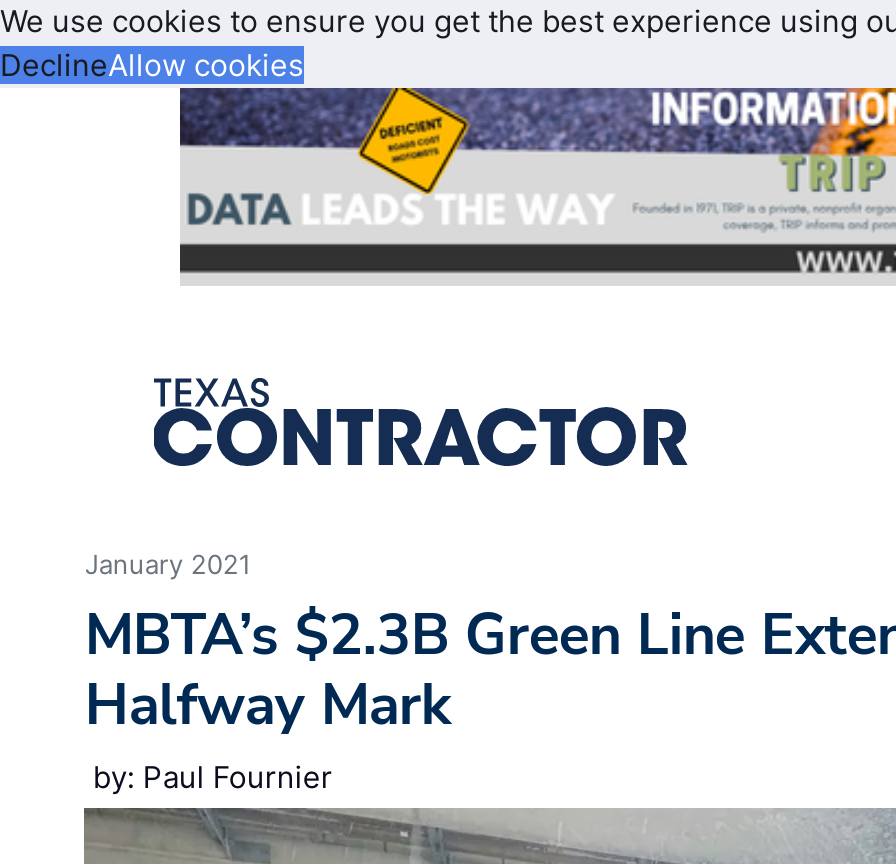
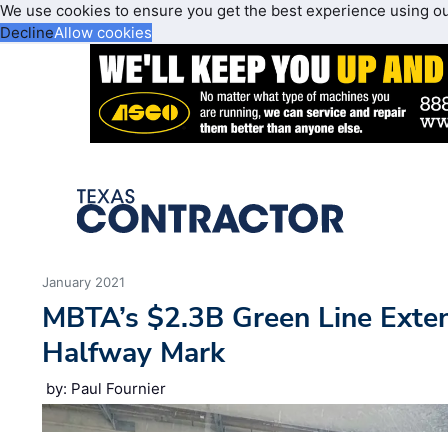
- [image]
+ [image]
